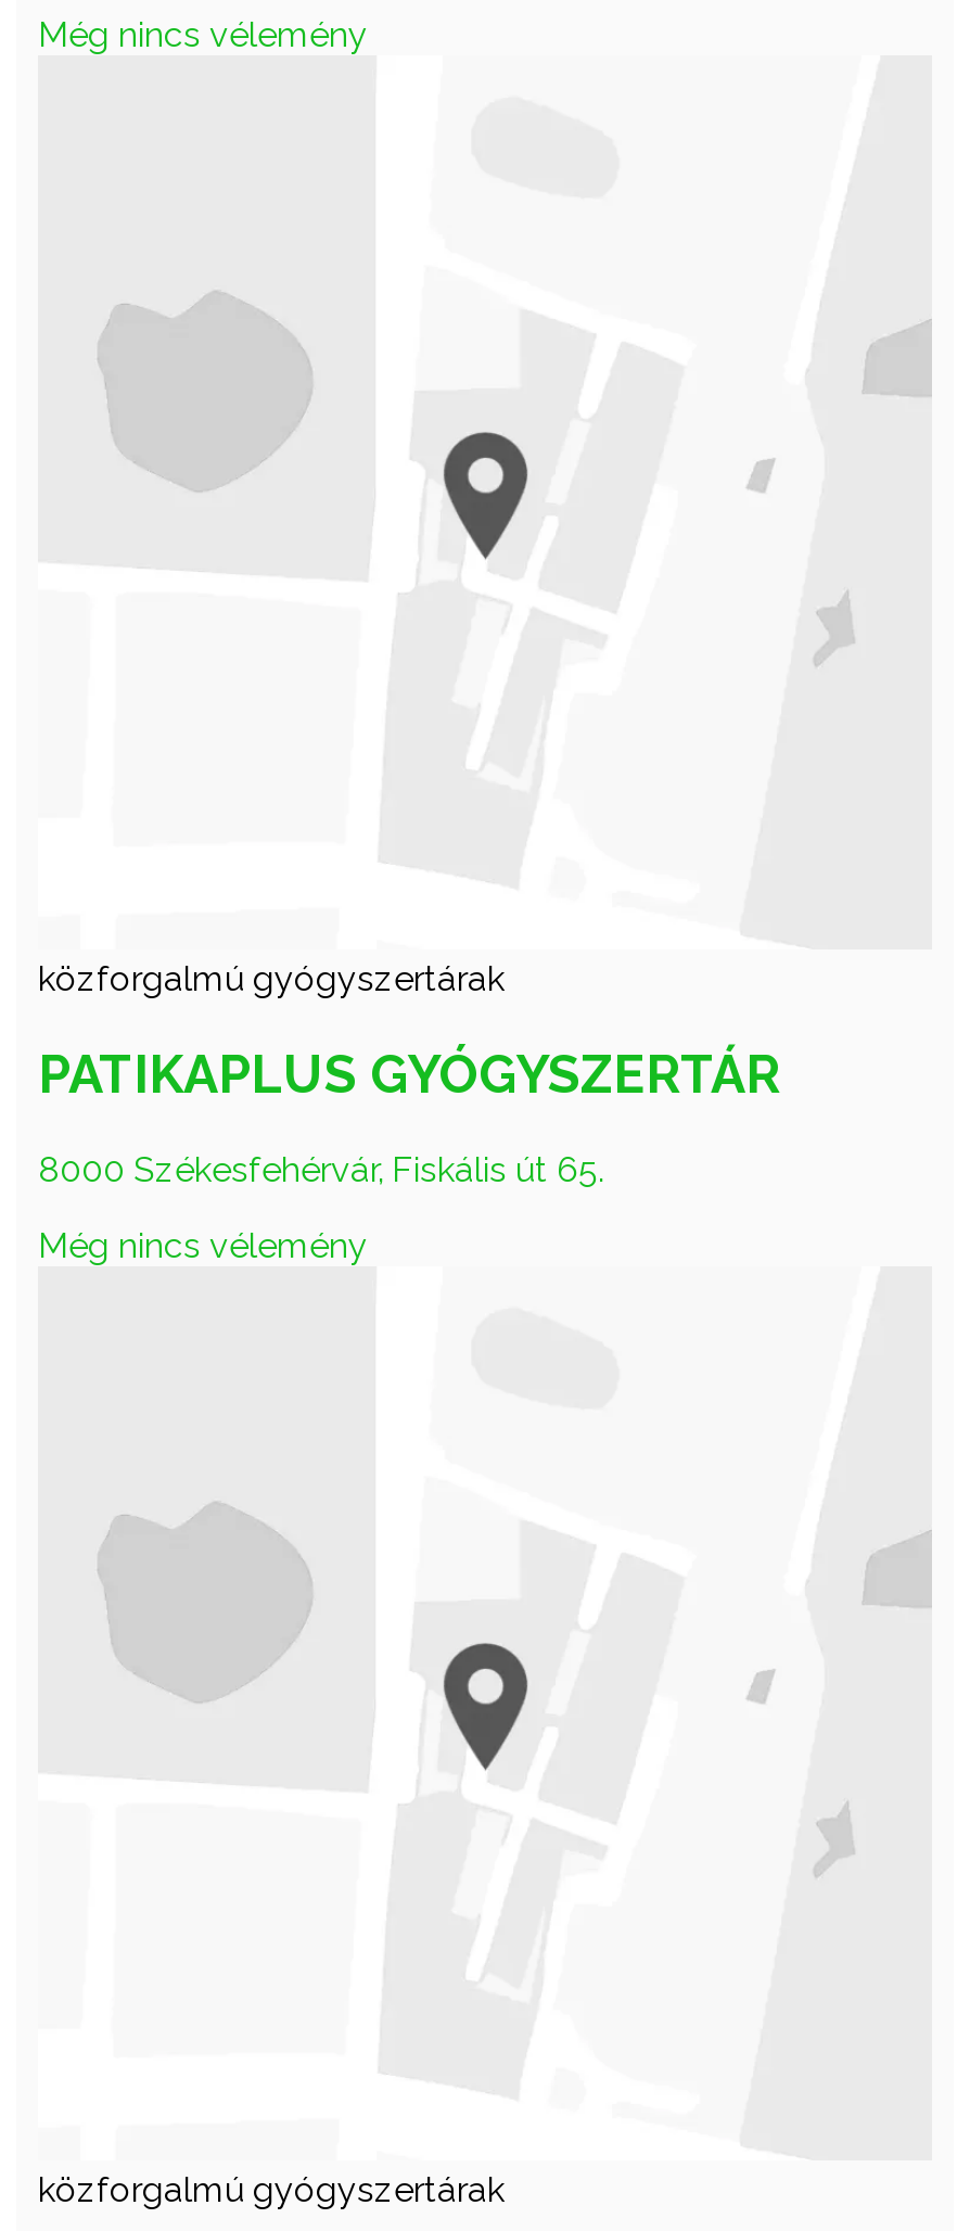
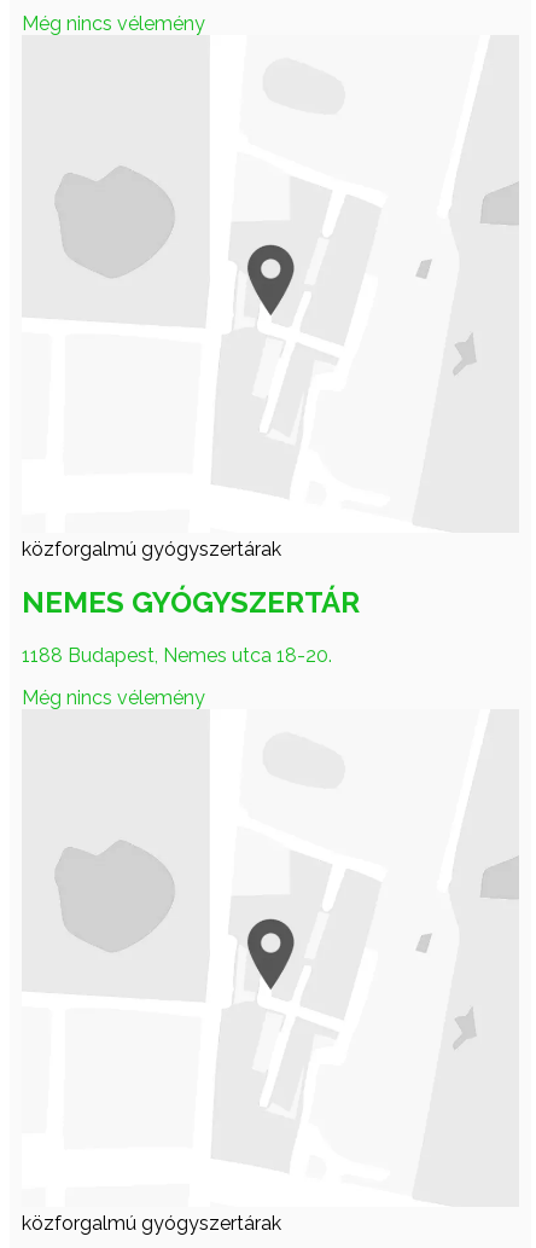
- PATIKAPLUS GYÓGYSZERTÁR
+ NEMES GYÓGYSZERTÁR

- 8000 Székesfehérvár, Fiskális út 65.
+ 1188 Budapest, Nemes utca 18-20.
